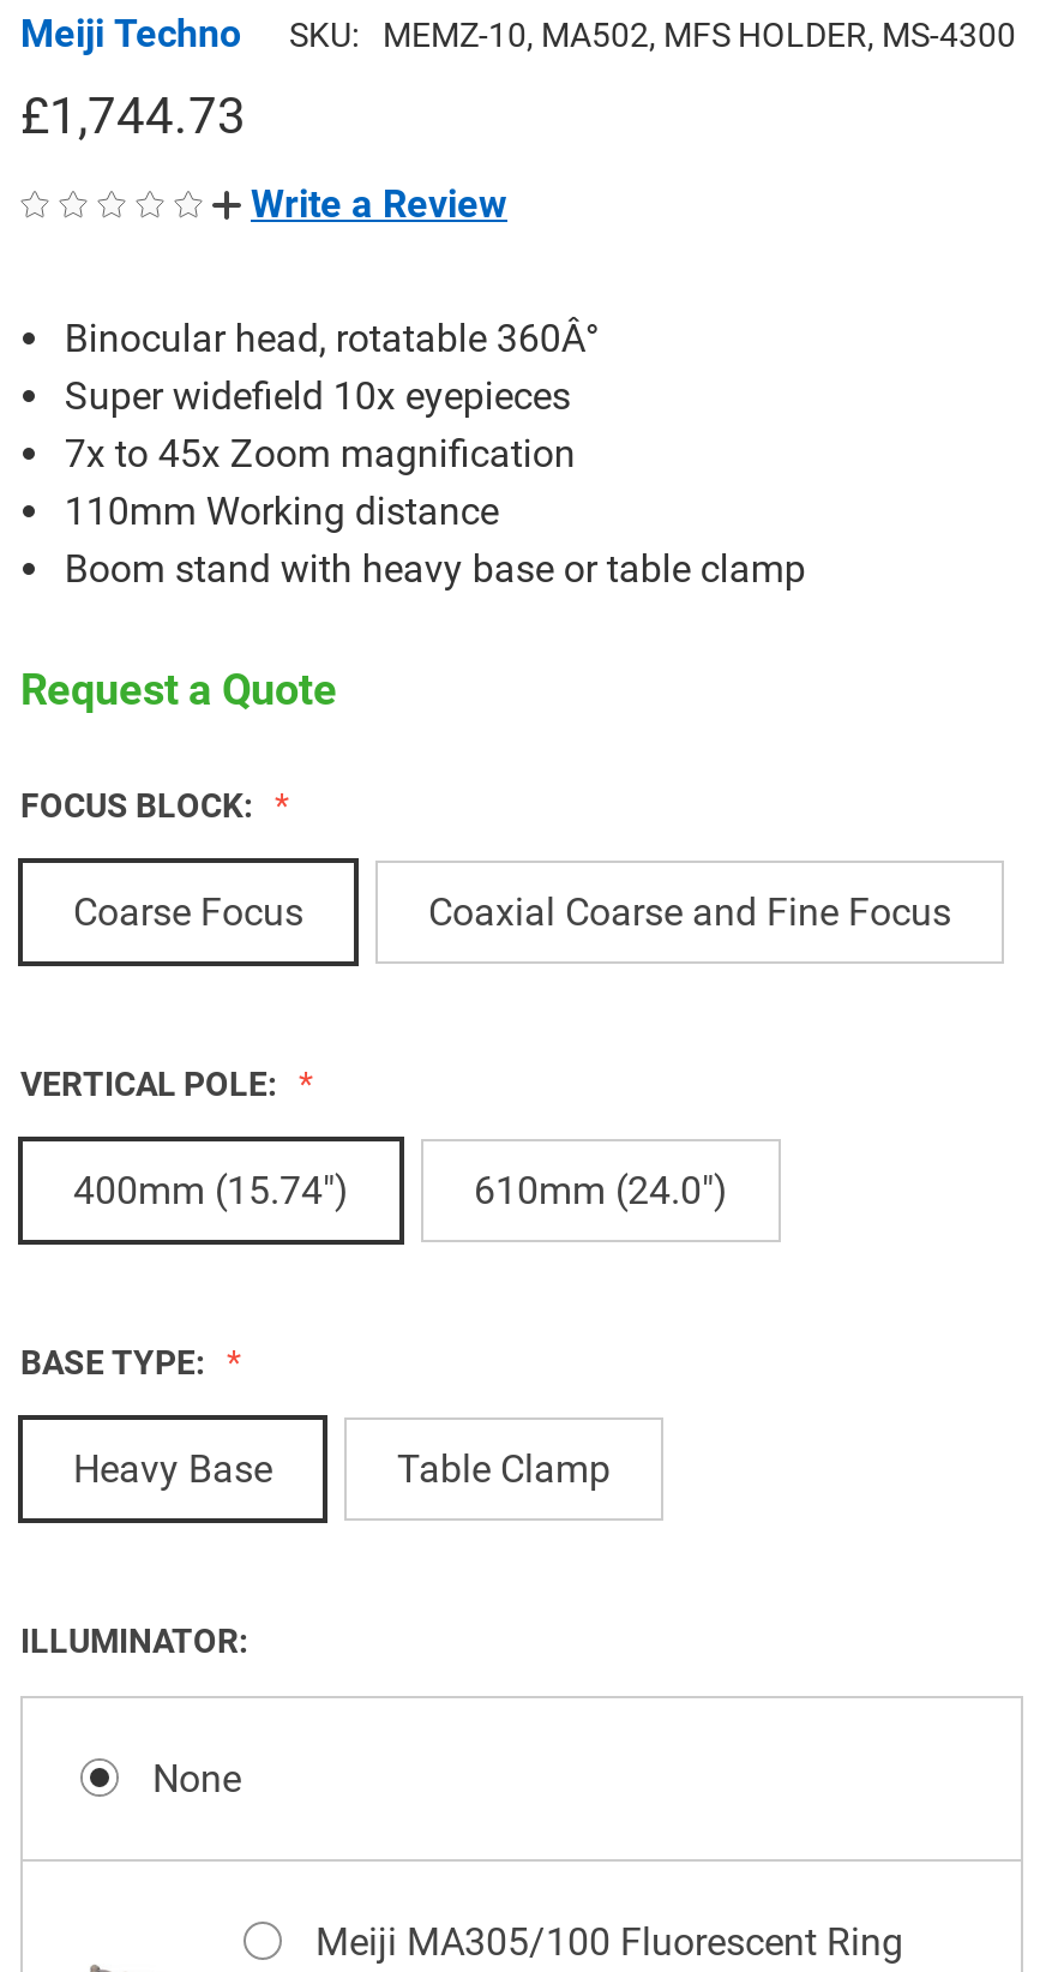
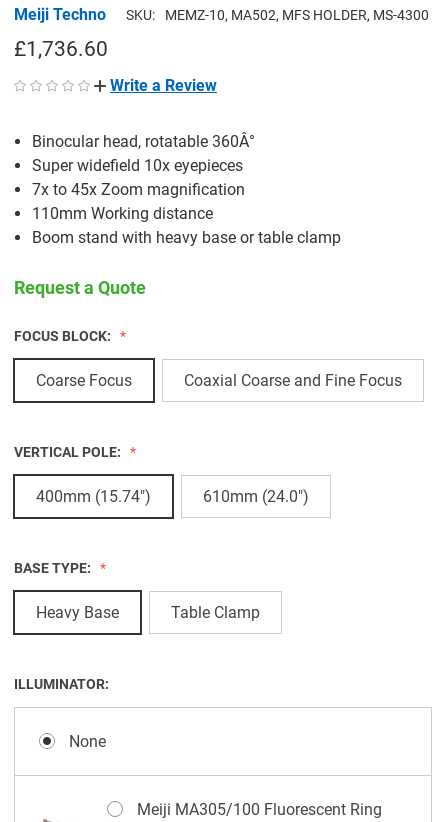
- £1,744.73
+ £1,736.60
